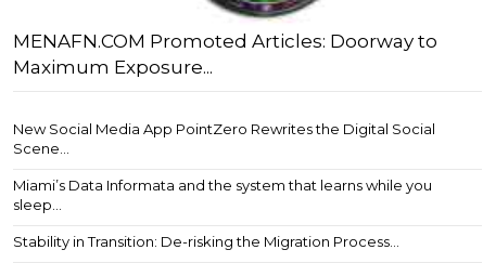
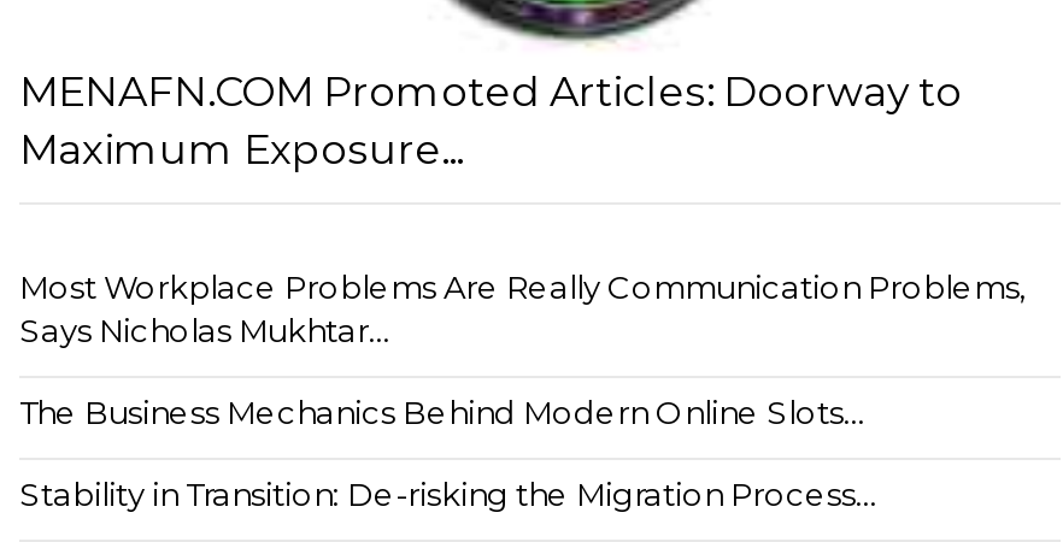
- New Social Media App PointZero Rewrites the Digital Social
- Scene...
+ Most Workplace Problems Are Really Communication Problems,
+ Says Nicholas Mukhtar...

- Miami’s Data Informata and the system that learns while you
- sleep...
+ The Business Mechanics Behind Modern Online Slots...
